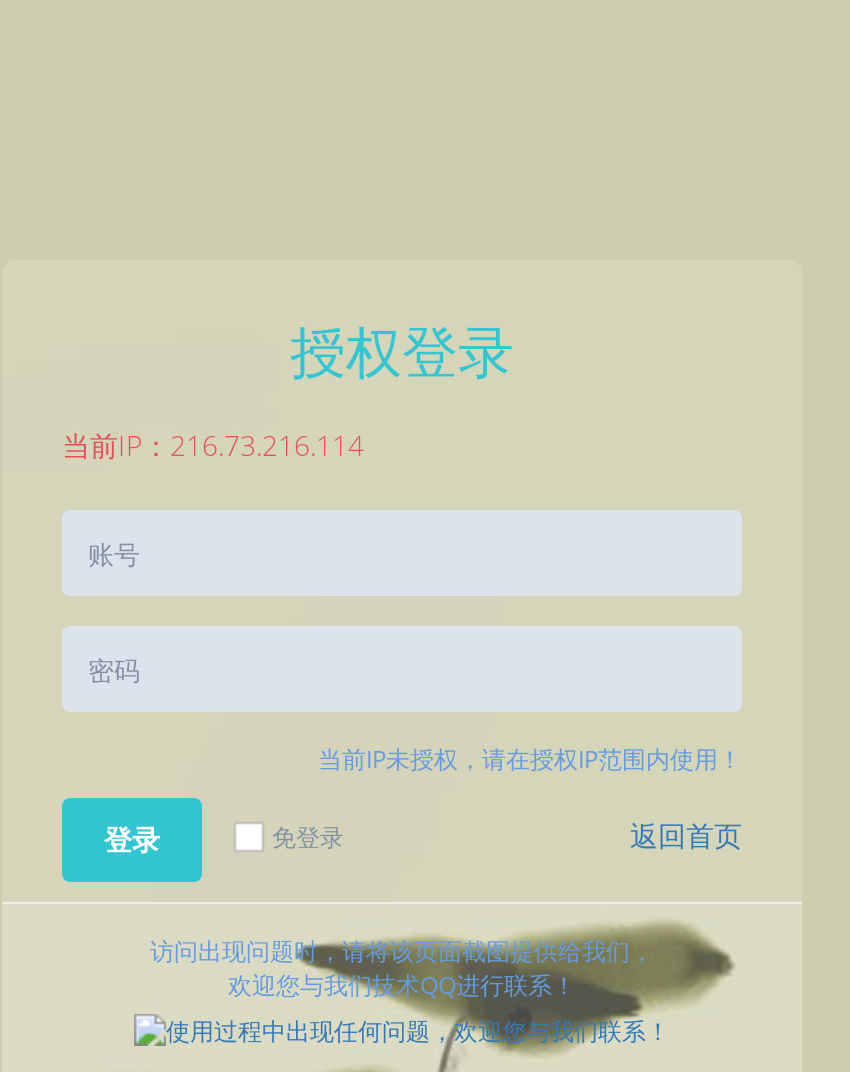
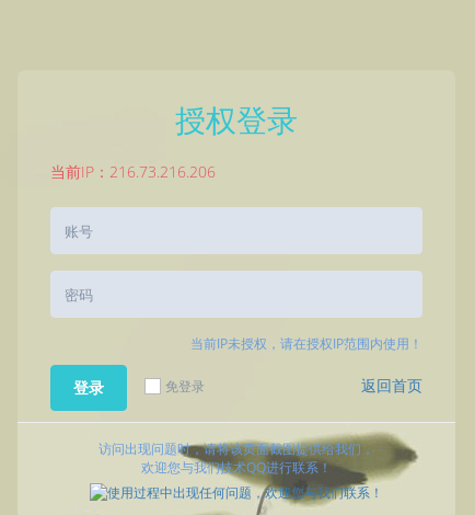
- 当前IP：216.73.216.114
+ 当前IP：216.73.216.206
